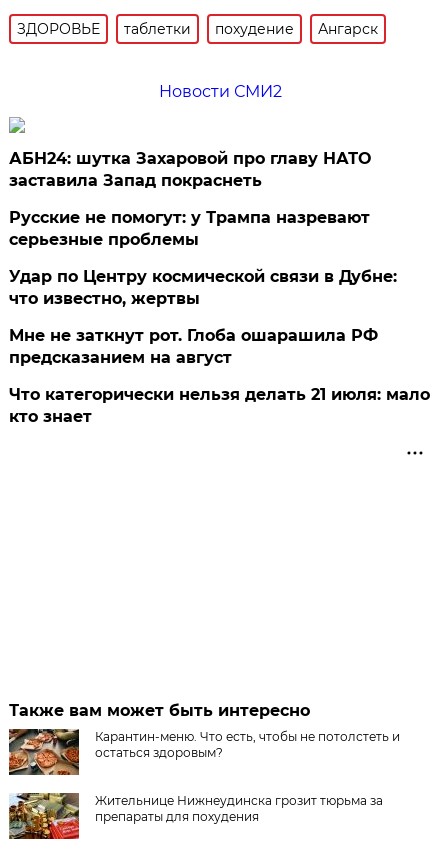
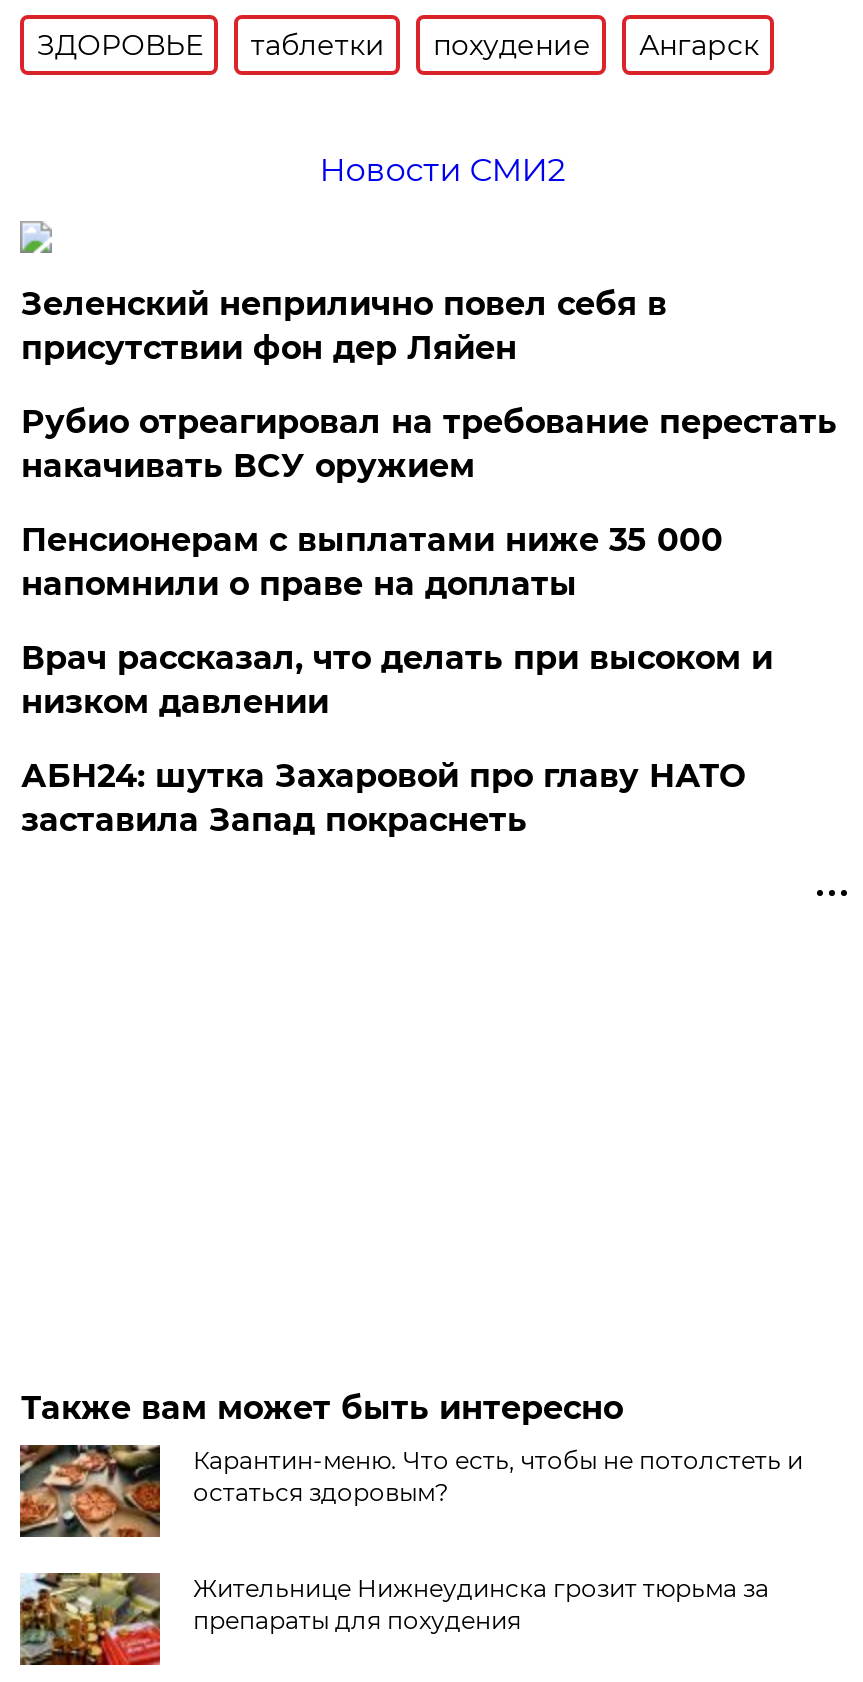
+ Зеленский неприлично повел cебя в
+ присутствии фон дер Ляйен
+ Рубио отреагировал на требование перестать
+ накачивать ВСУ оружием
+ Пенсионерам с выплатами ниже 35 000
+ напомнили о праве на доплаты
+ Врач рассказал, что делать при высоком и
+ низком давлении

moved down: АБН24: шутка Захаровой про главу НАТО | заставила Запад покраснеть

- Русские не помогут: у Трампа назревают
- серьезные проблемы
- Удар по Центру космической связи в Дубне:
- что известно, жертвы
- Мне не заткнут рот. Глоба ошарашила РФ
- предсказанием на август
- Что категорически нельзя делать 21 июля: мало
- кто знает
